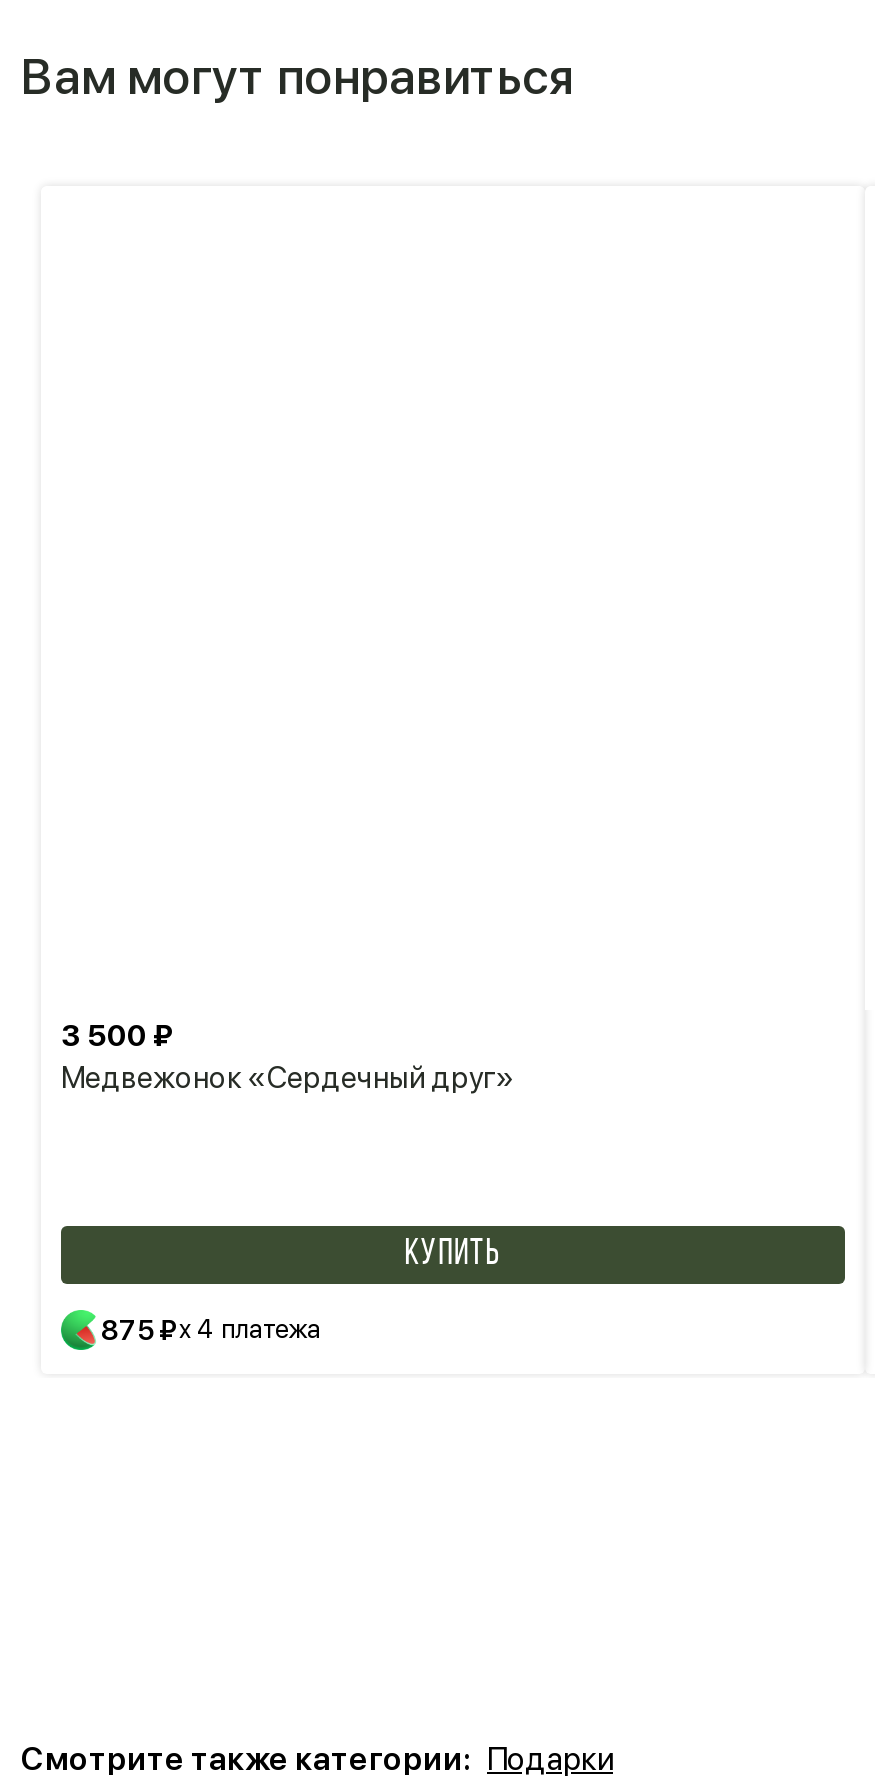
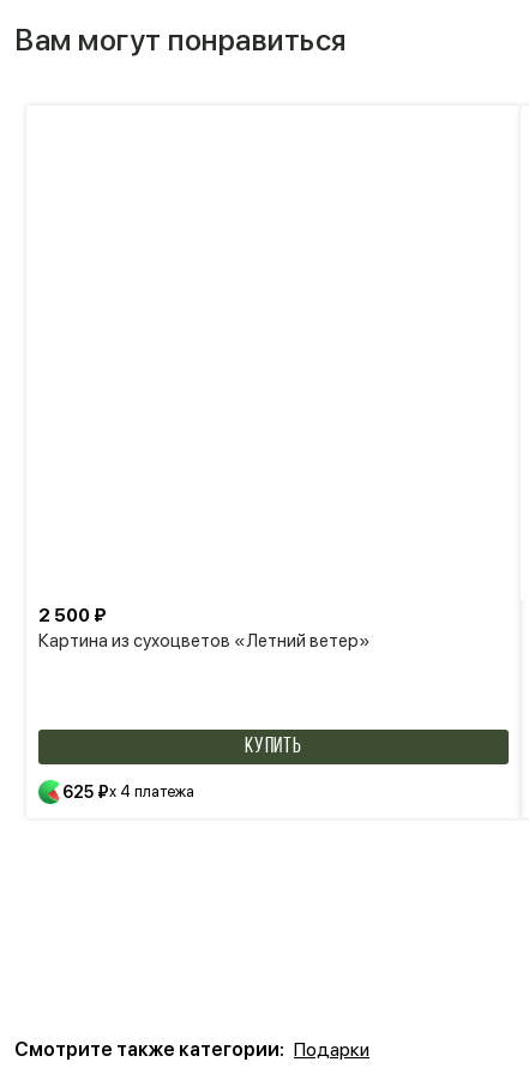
- 3 500 ₽
+ 2 500 ₽

- Медвежонок «Сердечный друг»
+ Картина из сухоцветов «Летний ветер»

- 875 ₽x 4 платежа
+ 625 ₽x 4 платежа
